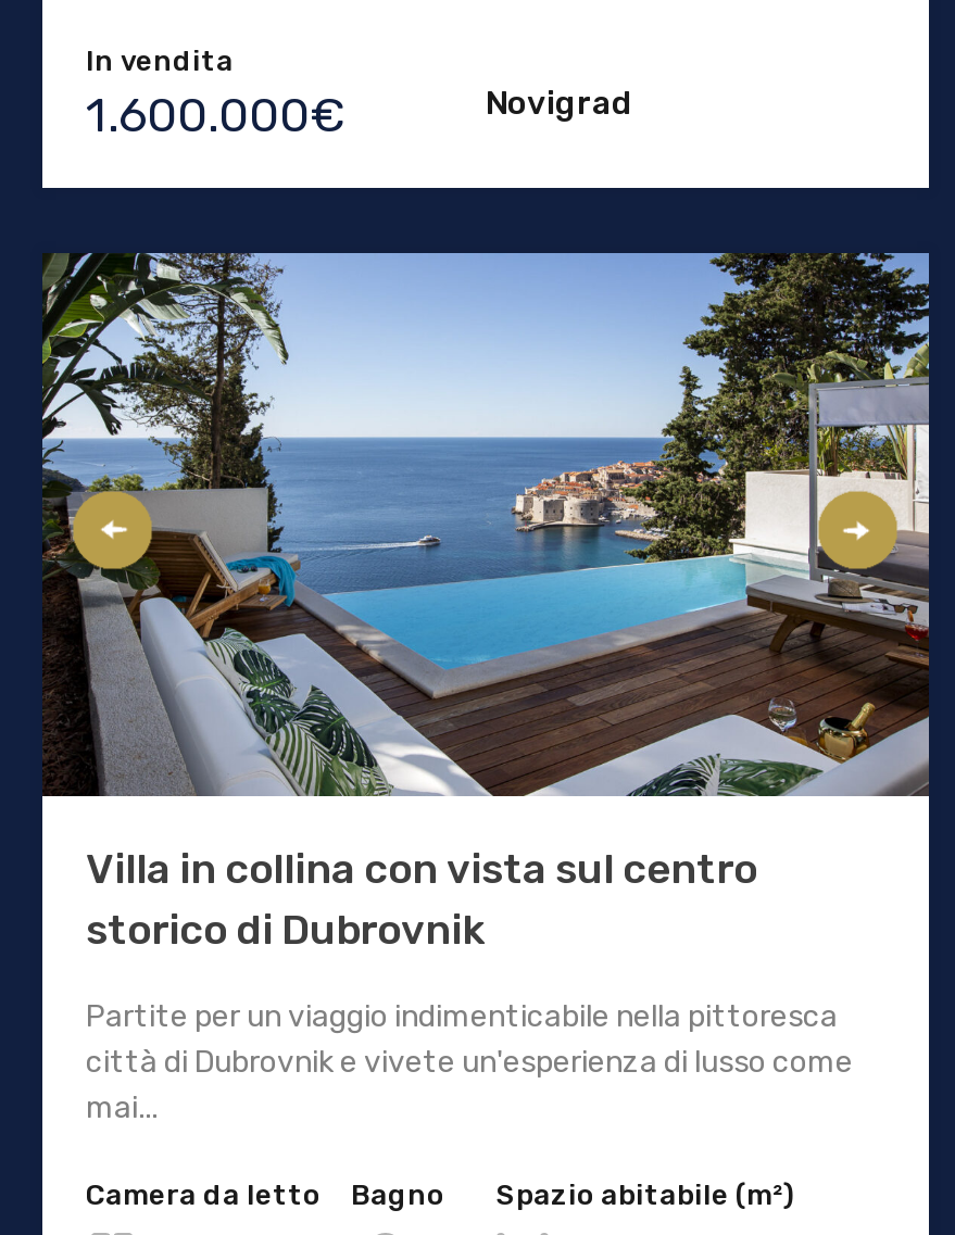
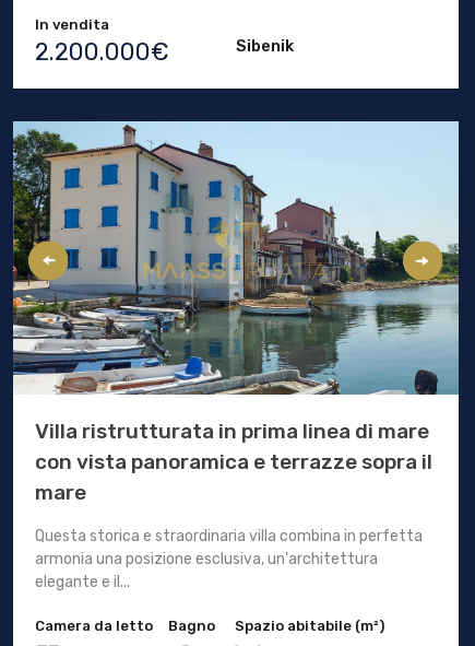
- 1.600.000€
- Novigrad
+ 2.200.000€
+ Sibenik

- [image]
- Villa in collina con vista sul centro
- storico di Dubrovnik
+ [image]
+ Villa ristrutturata in prima linea di mare
+ con vista panoramica e terrazze sopra il
+ mare

- Partite per un viaggio indimenticabile nella pittoresca
- città di Dubrovnik e vivete un'esperienza di lusso come
- mai...
+ Questa storica e straordinaria villa combina in perfetta
+ armonia una posizione esclusiva, un'architettura
+ elegante e il...
